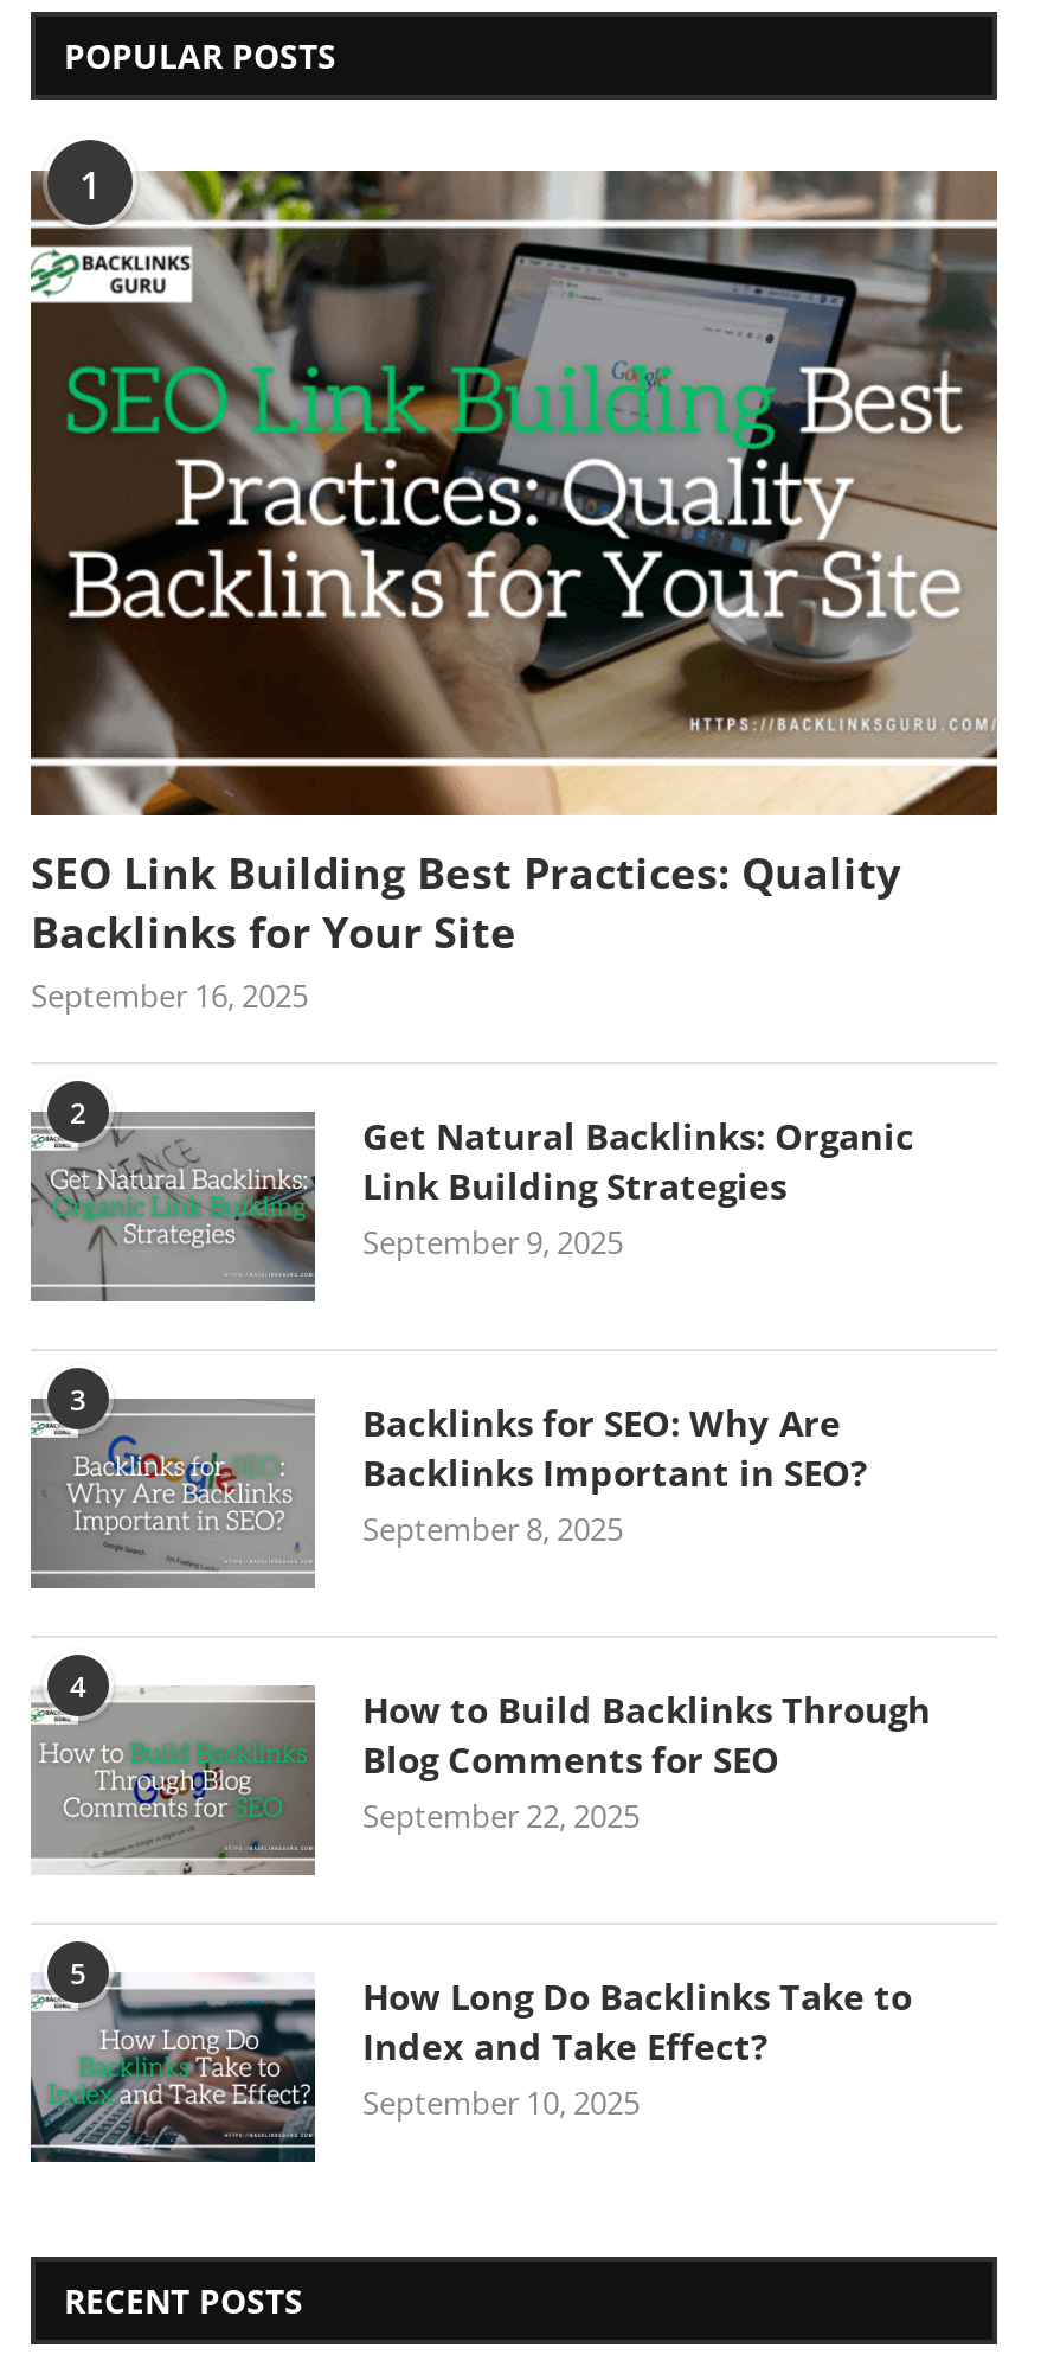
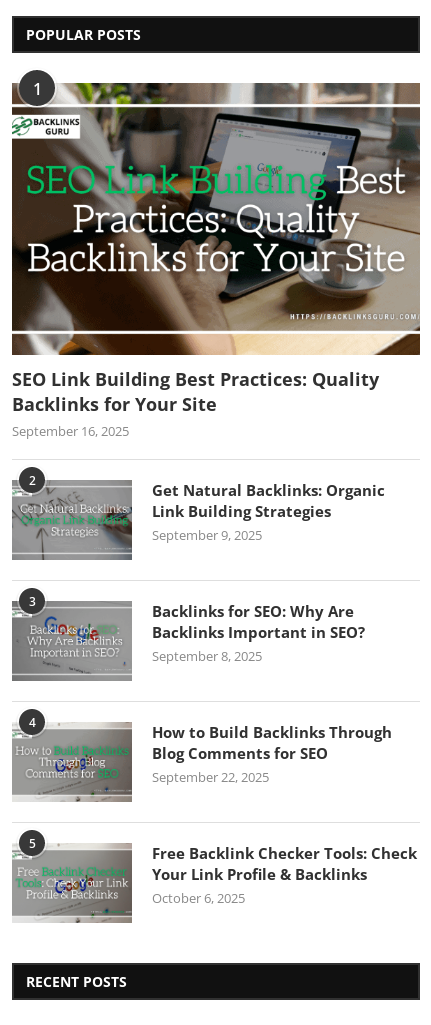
- [image]
- How Long Do Backlinks Take to
- Index and Take Effect?
- September 10, 2025
+ [image]
+ Free Backlink Checker Tools: Check
+ Your Link Profile & Backlinks
+ October 6, 2025
